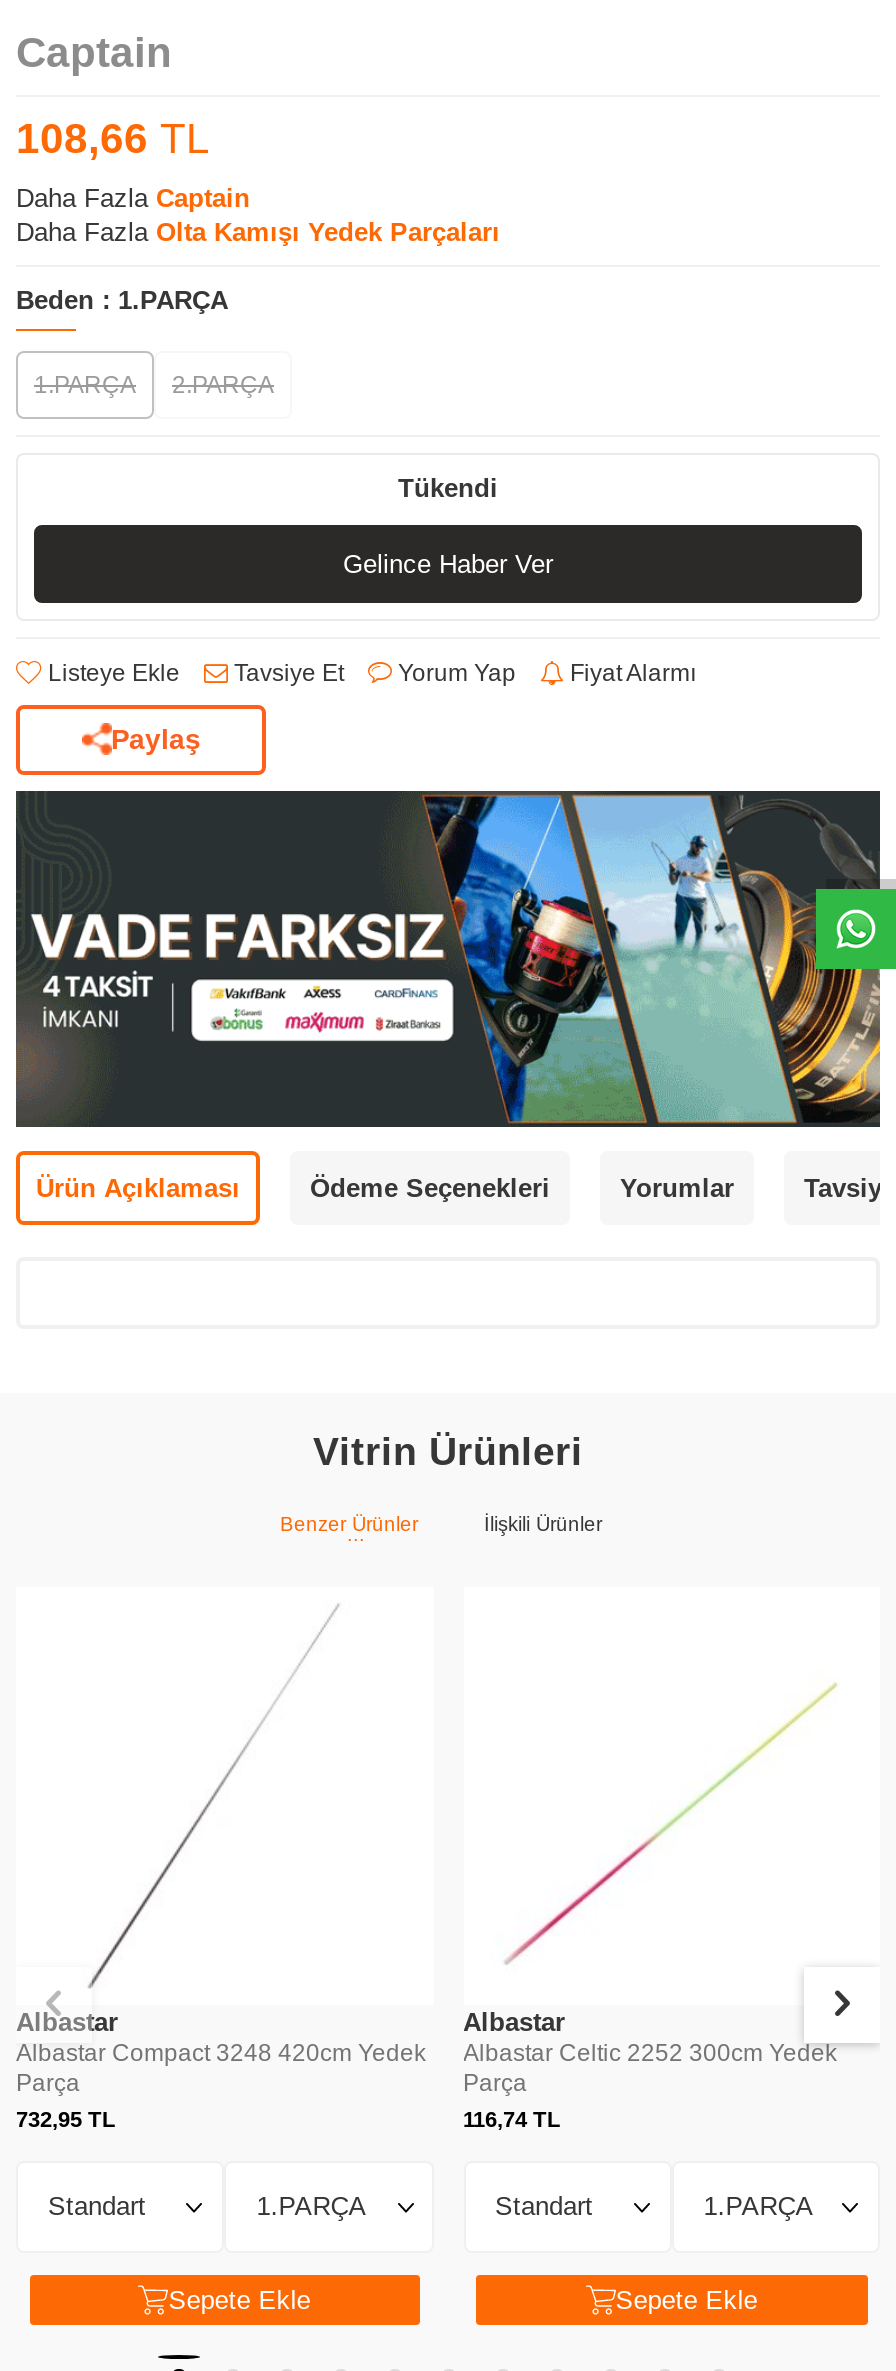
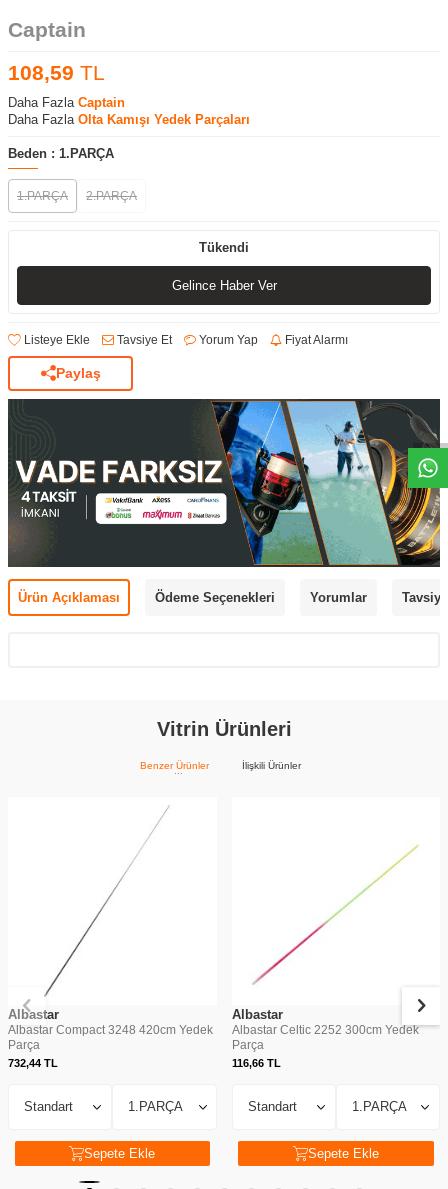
- 108,66 TL
+ 108,59 TL

- 732,95 TL
+ 732,44 TL

- 116,74 TL
+ 116,66 TL
